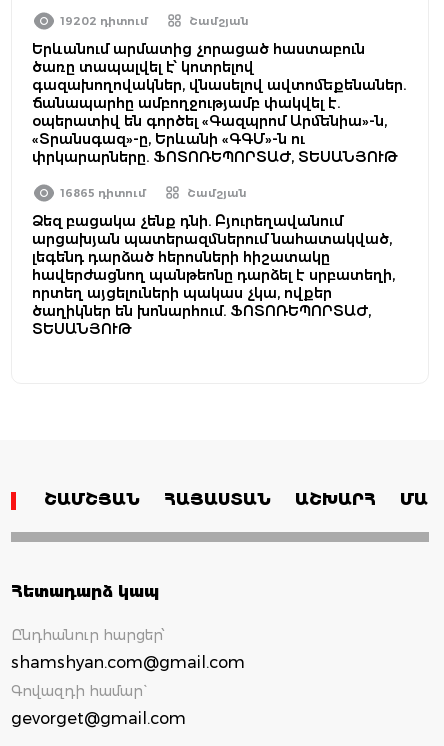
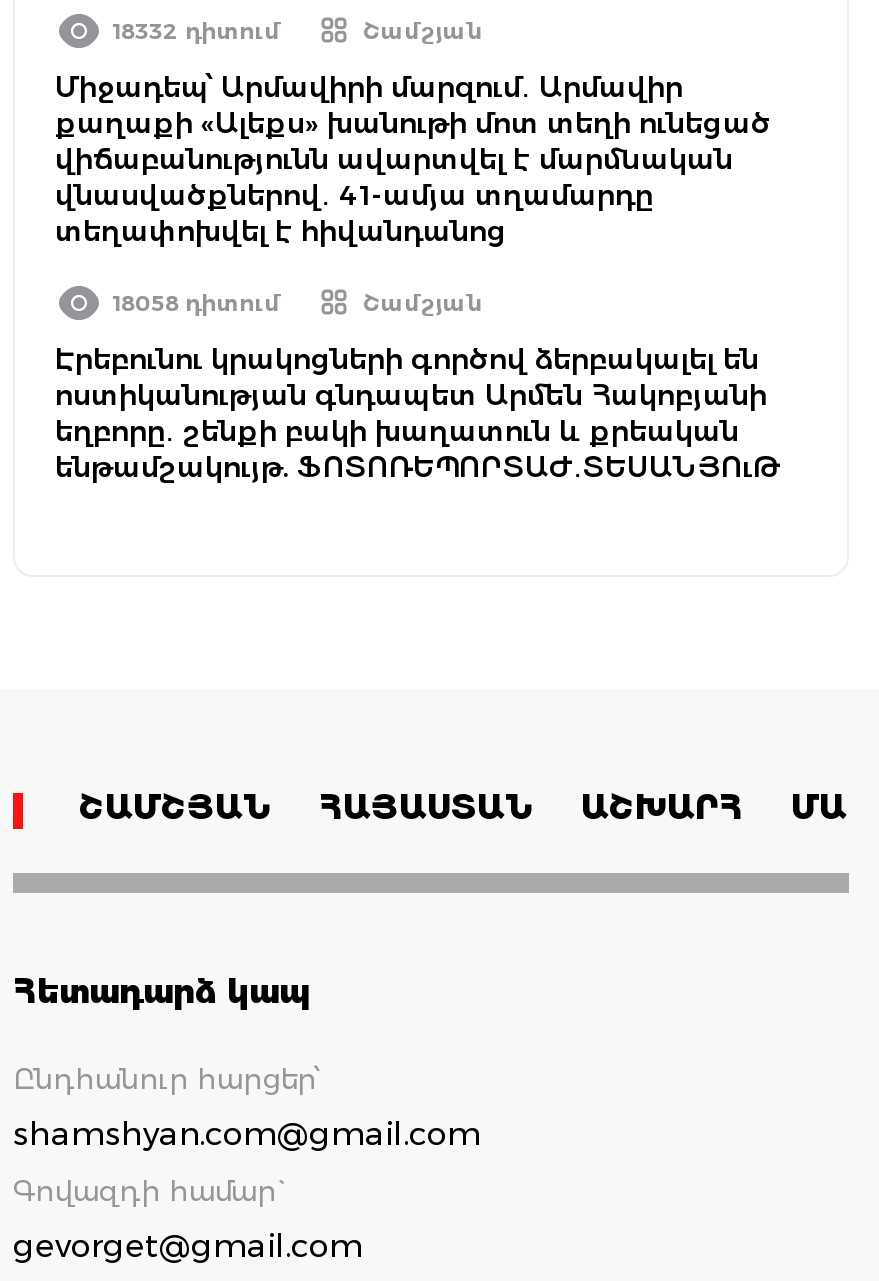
- 19202 դիտում
+ 18332 դիտում

- Երևանում արմատից չորացած հաստաբուն
- ծառը տապալվել է՝ կոտրելով
- գազախողովակներ, վնասելով ավտոմեքենաներ.
- ճանապարհը ամբողջությամբ փակվել է.
- օպերատիվ են գործել «Գազպրոմ Արմենիա»-ն,
- «Տրանսգազ»-ը, Երևանի «ԳԳՄ»-ն ու
- փրկարարները. ՖՈՏՈՌԵՊՈՐՏԱԺ, ՏԵՍԱՆՅՈՒԹ
+ Միջադեպ՝ Արմավիրի մարզում․ Արմավիր
+ քաղաքի «Ալեքս» խանութի մոտ տեղի ունեցած
+ վիճաբանությունն ավարտվել է մարմնական
+ վնասվածքներով․ 41-ամյա տղամարդը
+ տեղափոխվել է հիվանդանոց

- 16865 դիտում
+ 18058 դիտում

- Ձեզ բացակա չենք դնի. Բյուրեղավանում
- արցախյան պատերազմներում նահատակված,
- լեգենդ դարձած հերոսների հիշատակը
- հավերժացնող պանթեոնը դարձել է սրբատեղի,
- որտեղ այցելուների պակաս չկա, ովքեր
- ծաղիկներ են խոնարհում. ՖՈՏՈՌԵՊՈՐՏԱԺ,
- ՏԵՍԱՆՅՈՒԹ
+ Էրեբունու կրակոցների գործով ձերբակալել են
+ ոստիկանության գնդապետ Արմեն Հակոբյանի
+ եղբորը․ շենքի բակի խաղատուն և քրեական
+ ենթամշակույթ. ՖՈՏՈՌԵՊՈՐՏԱԺ․ՏԵՍԱՆՅՈւԹ
